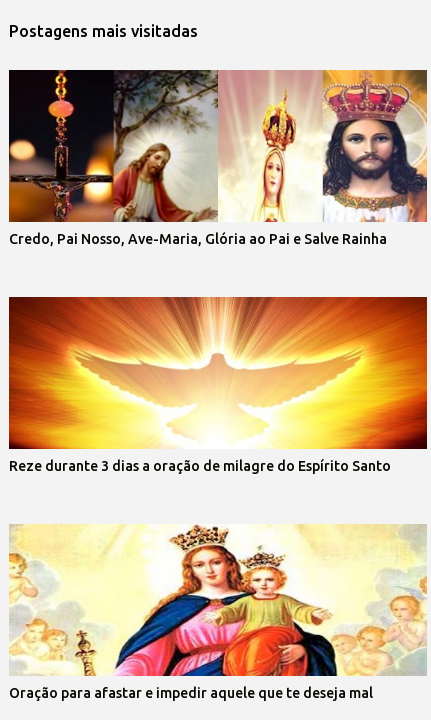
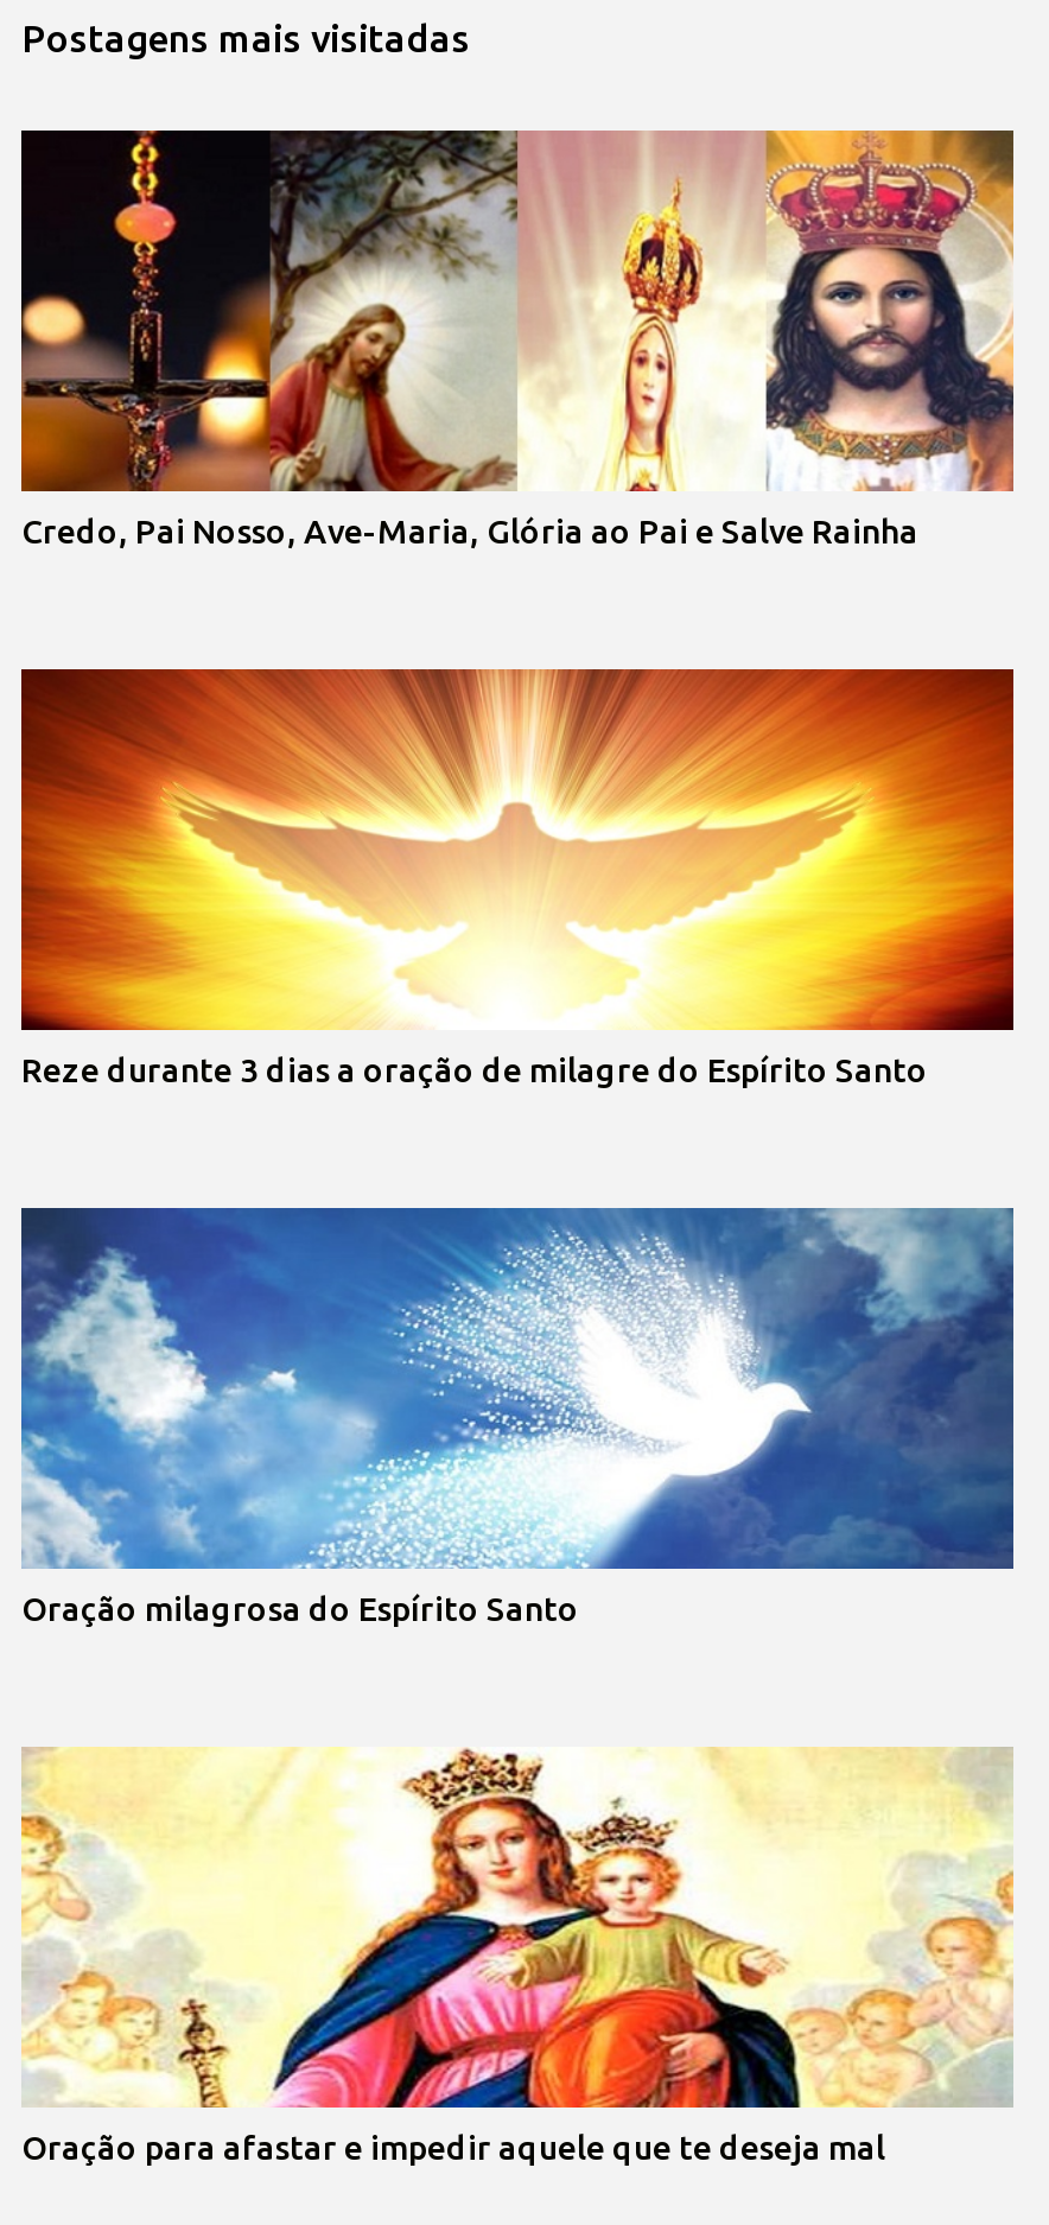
+ [image]
+ Oração milagrosa do Espírito Santo
